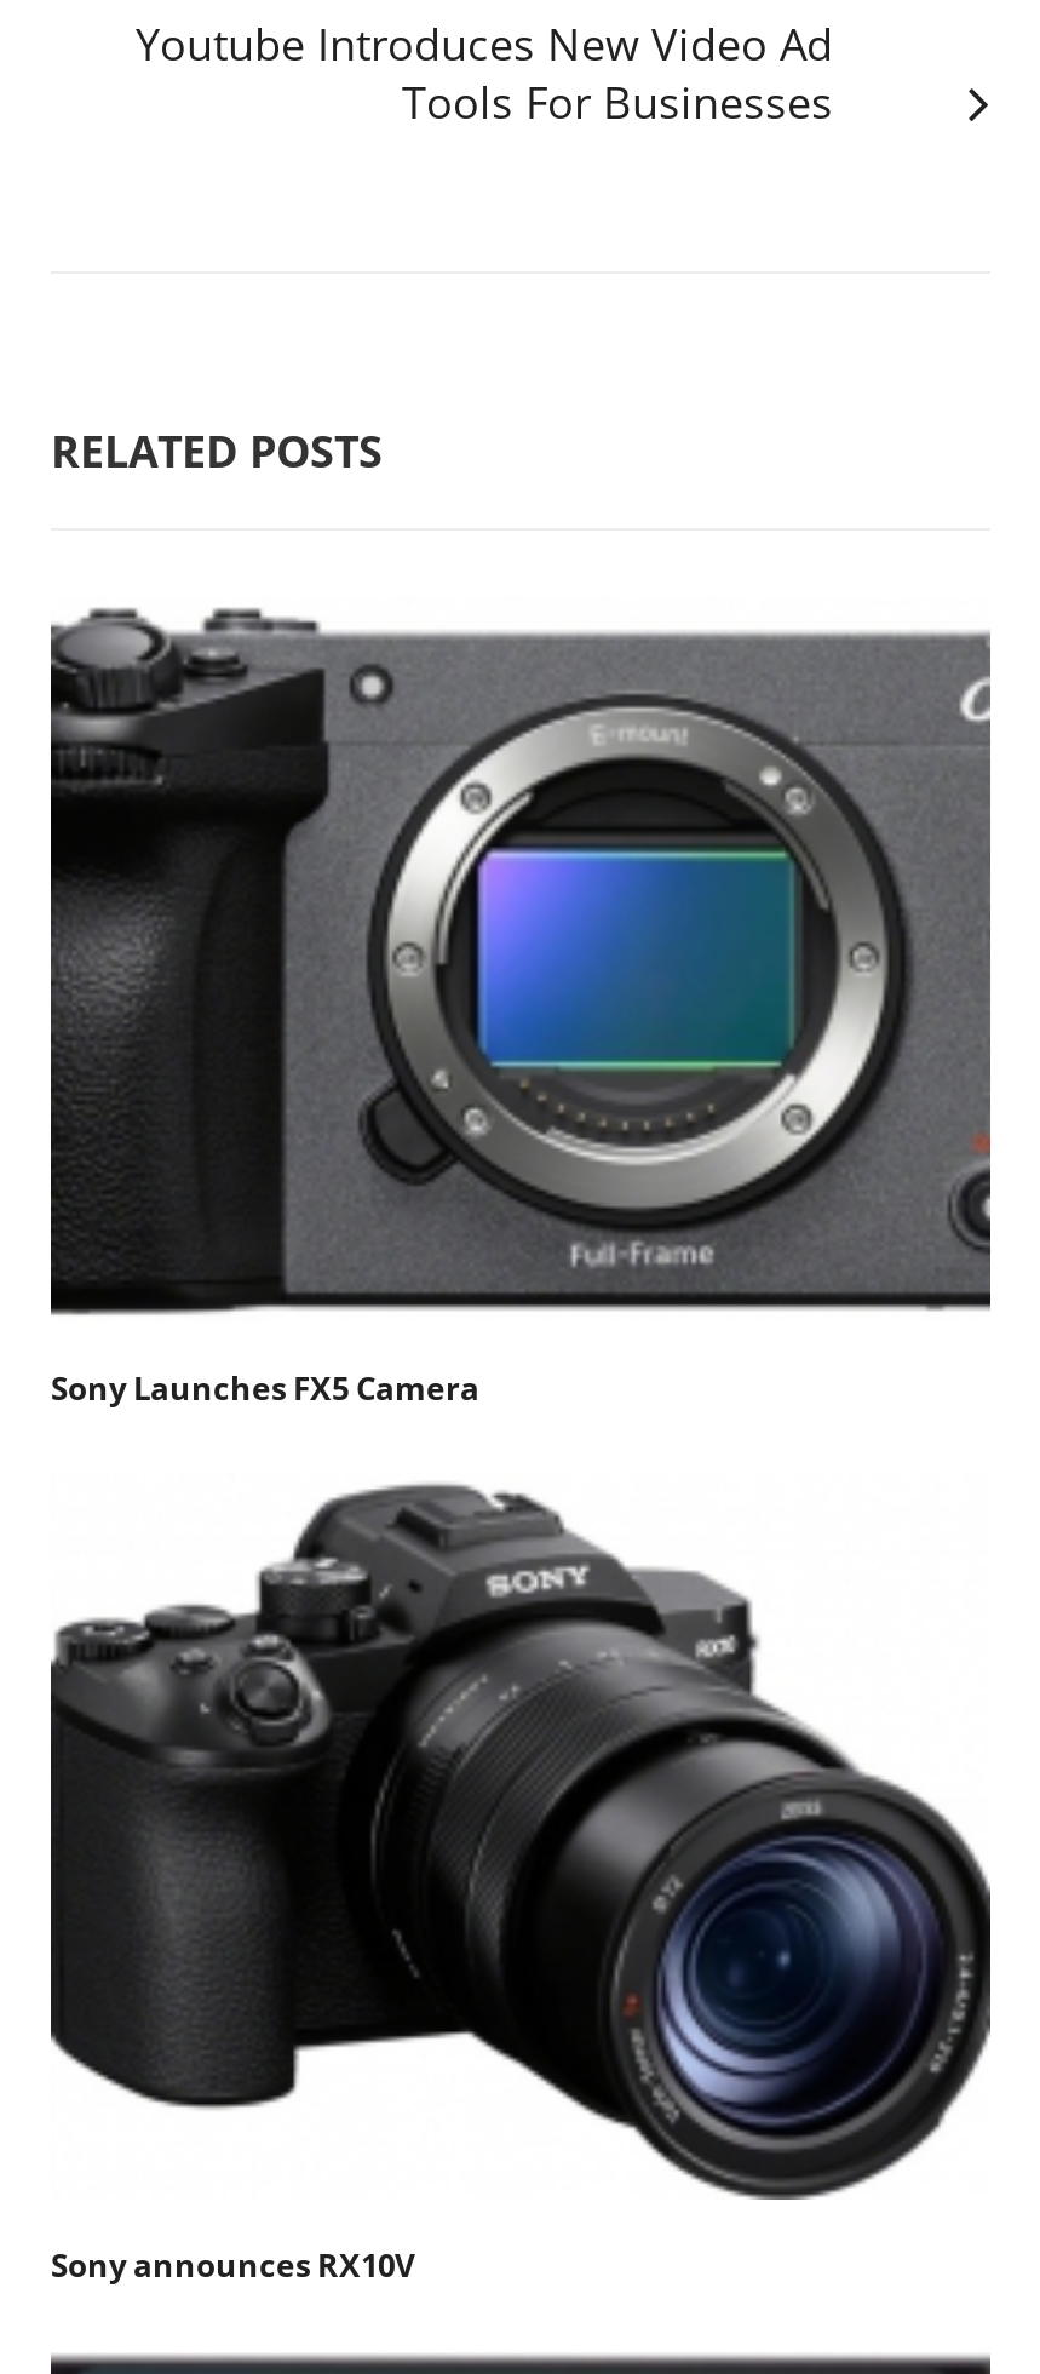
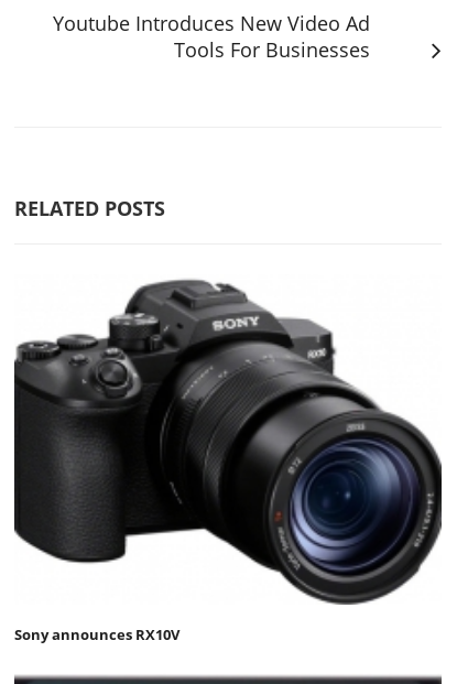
- [image]
- Sony Launches FX5 Camera
